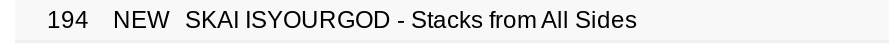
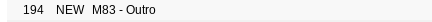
- NEW SKAI ISYOURGOD - Stacks from All Sides
+ NEW M83 - Outro
